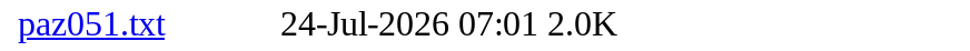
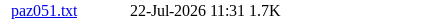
- 24-Jul-2026 07:01 2.0K
+ 22-Jul-2026 11:31 1.7K
